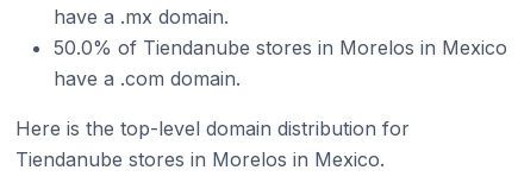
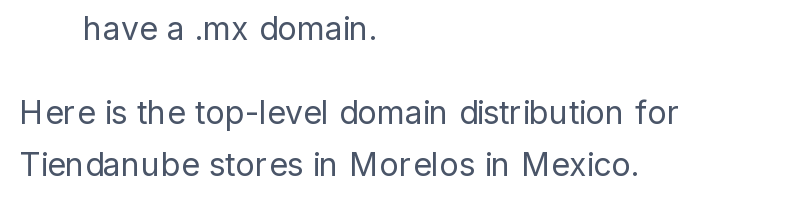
- 50.0% of Tiendanube stores in Morelos in Mexico
- have a .com domain.
